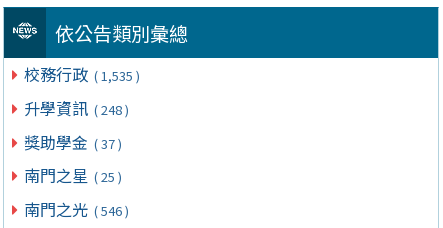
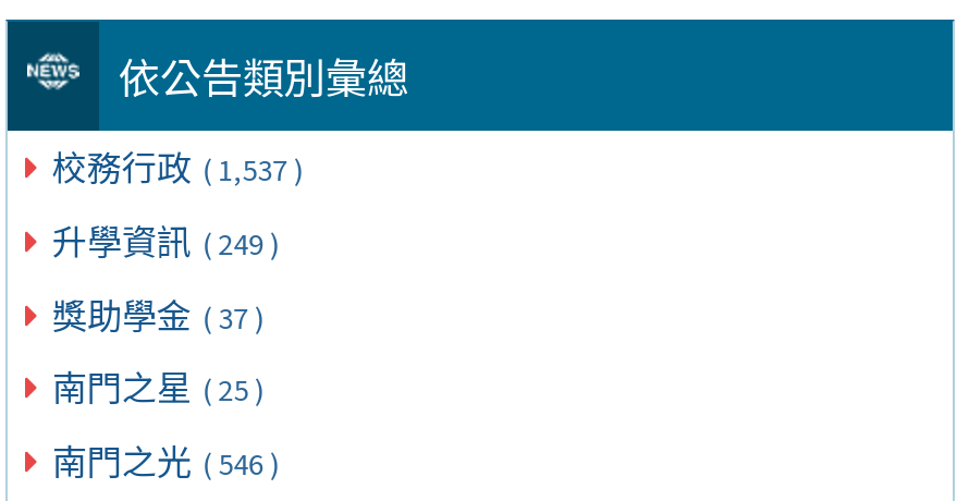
- 校務行政 ( 1,535 )
+ 校務行政 ( 1,537 )

- 升學資訊 ( 248 )
+ 升學資訊 ( 249 )
